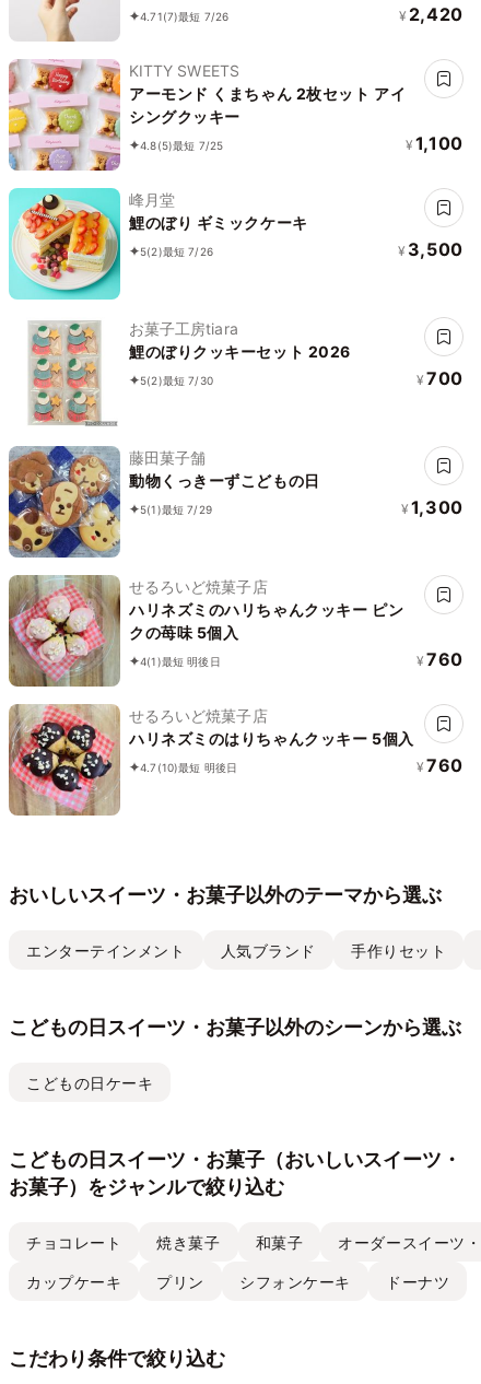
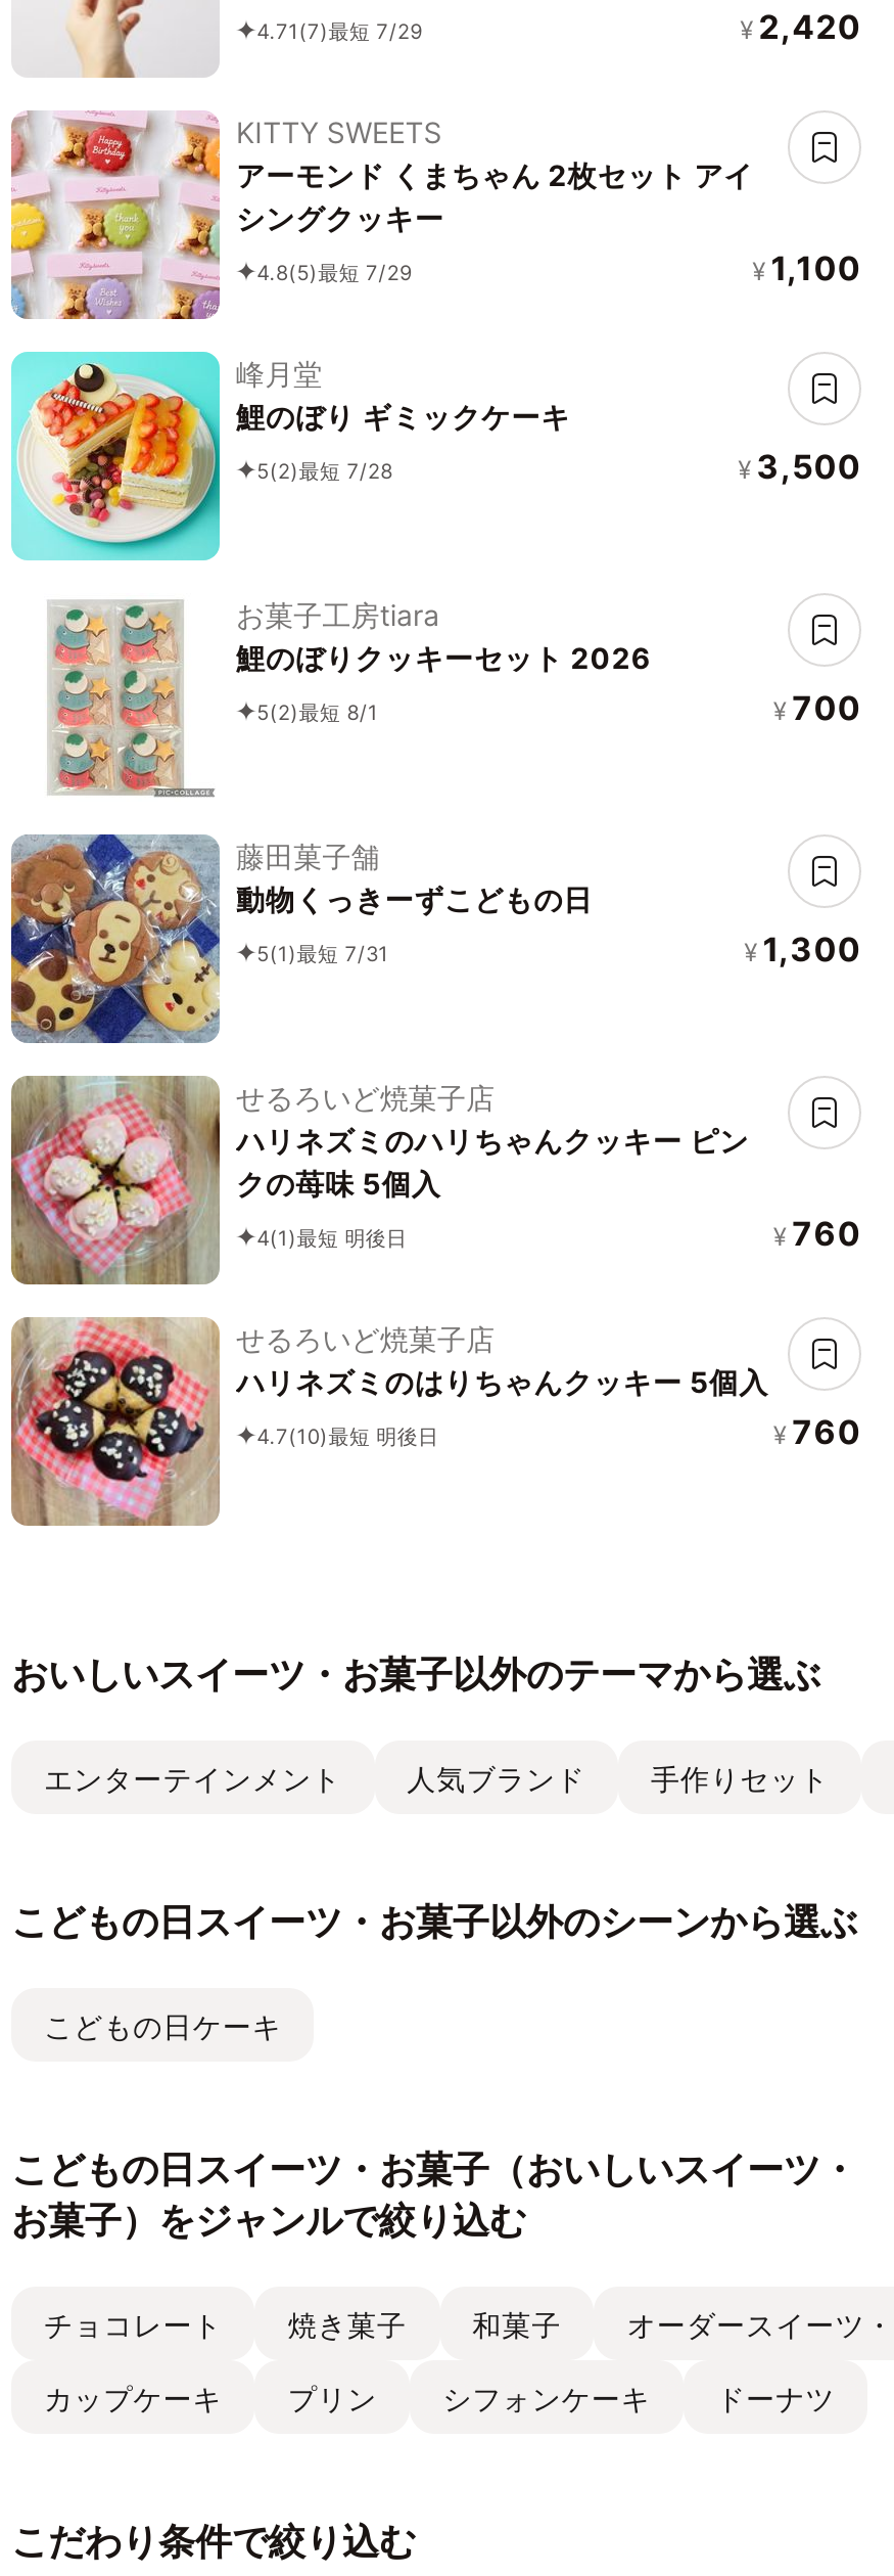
- 4.71 (7)最短 7/26
+ 4.71 (7)最短 7/29

- 4.8(5)最短 7/25
+ 4.8(5)最短 7/29

- 5(2)最短 7/26
+ 5(2)最短 7/28

- 5(2)最短 7/30
+ 5(2)最短 8/1

- 5(1)最短 7/29
+ 5(1)最短 7/31
